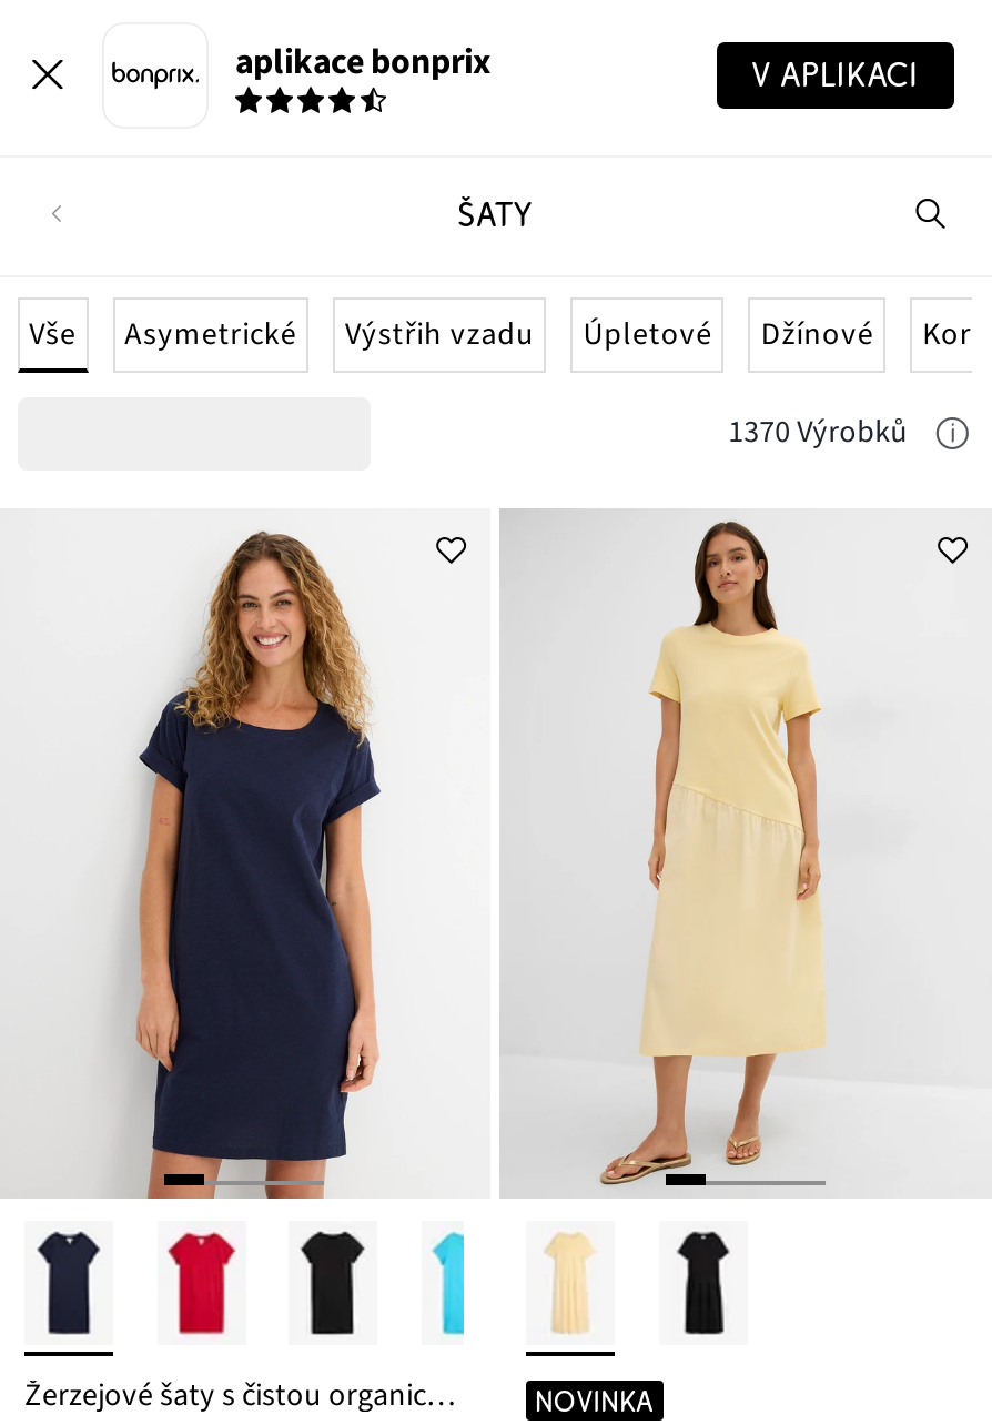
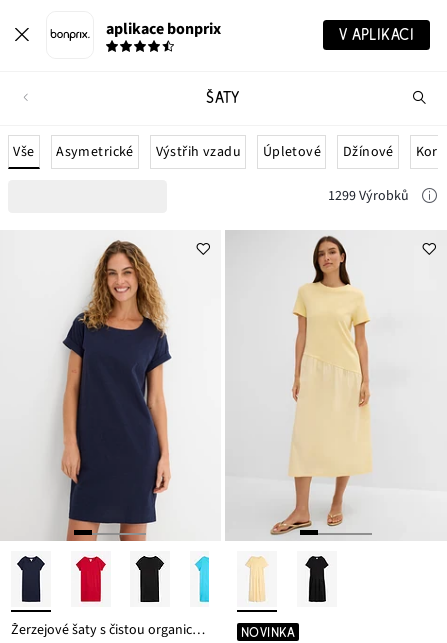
- 1370 Výrobků
+ 1299 Výrobků
